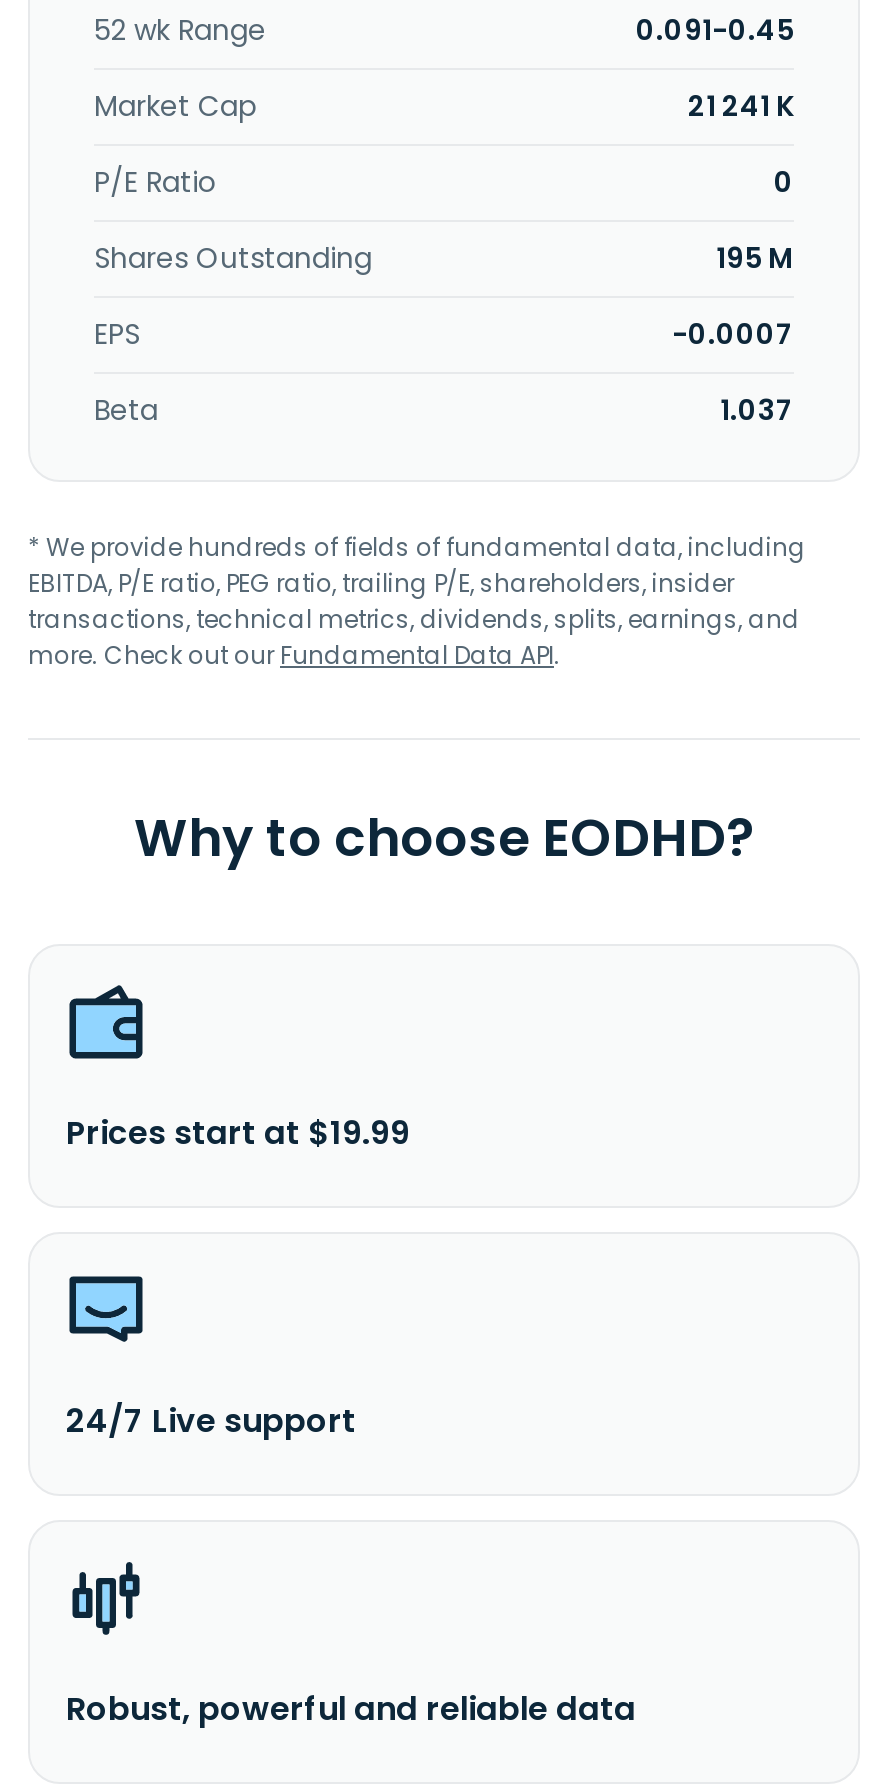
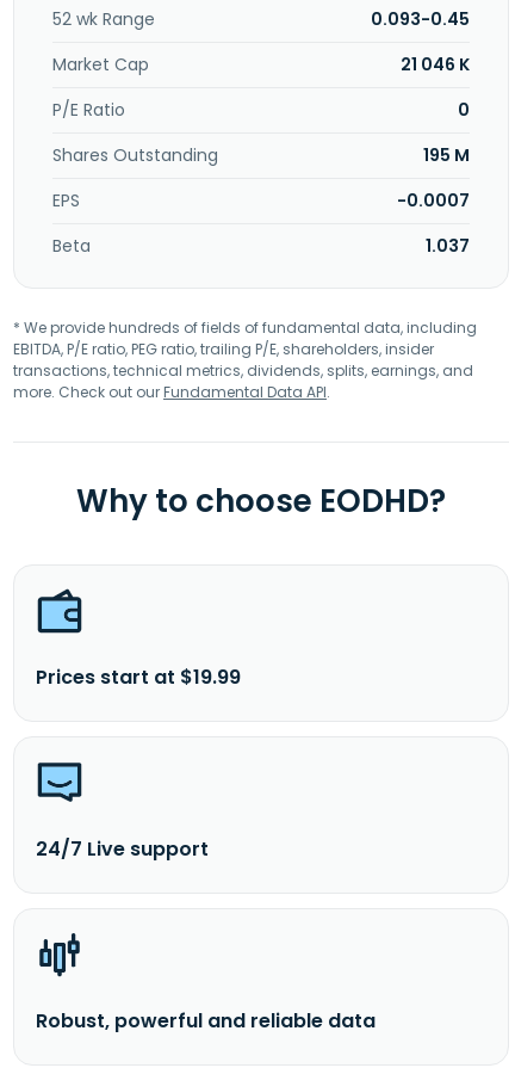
- 0.091-0.45
+ 0.093-0.45

- 21 241 K
+ 21 046 K
